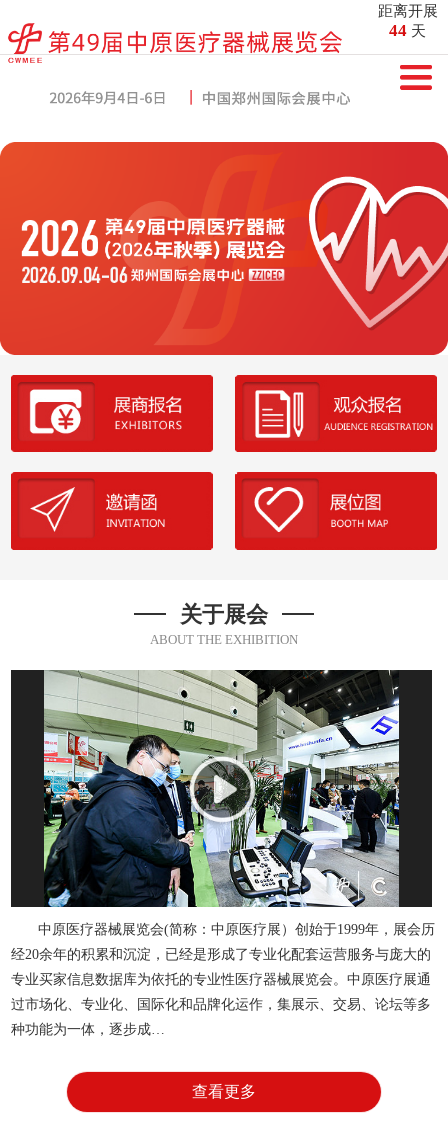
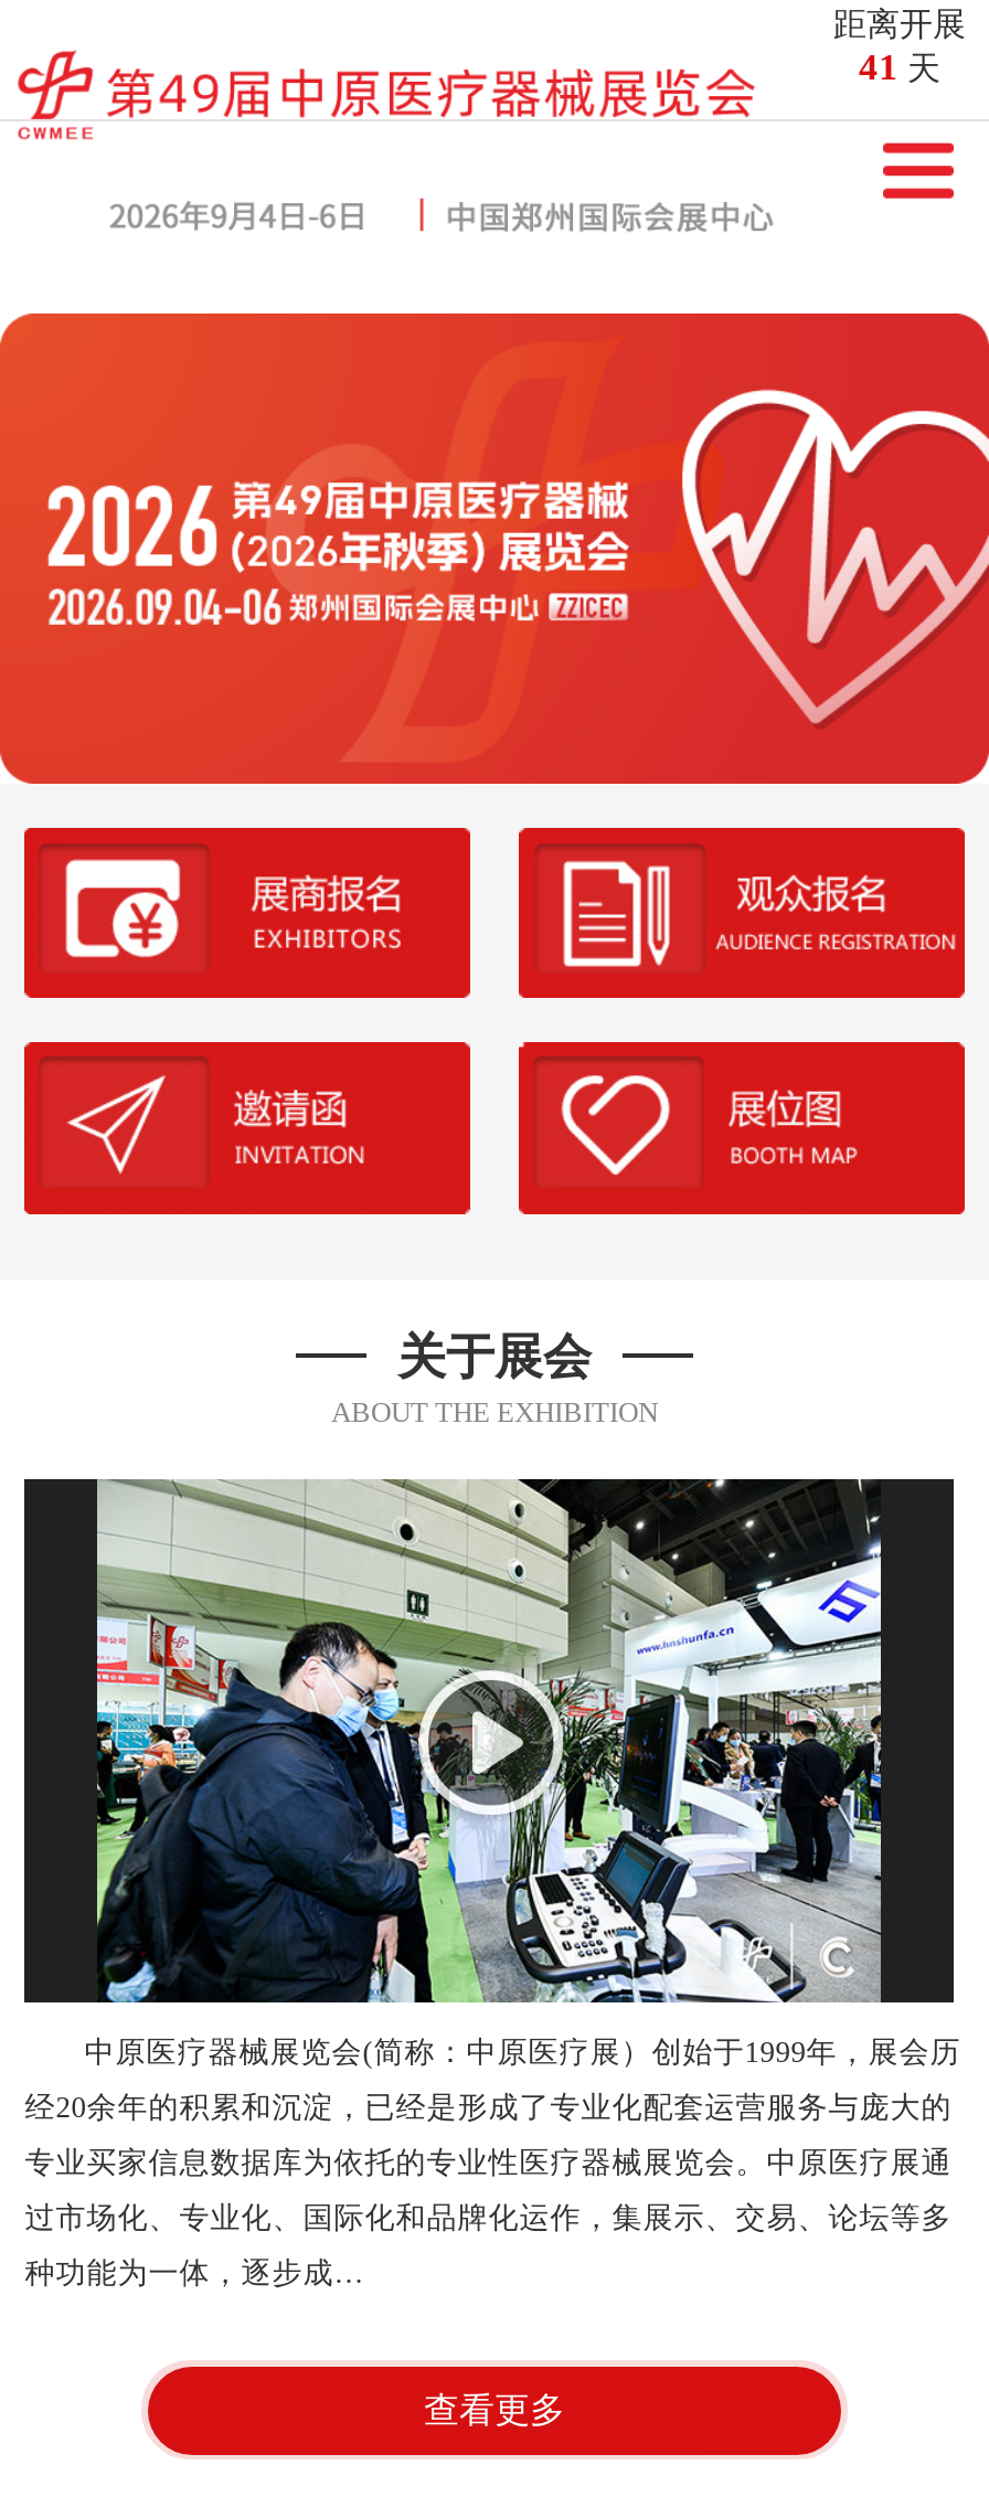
- 44天
+ 41天
